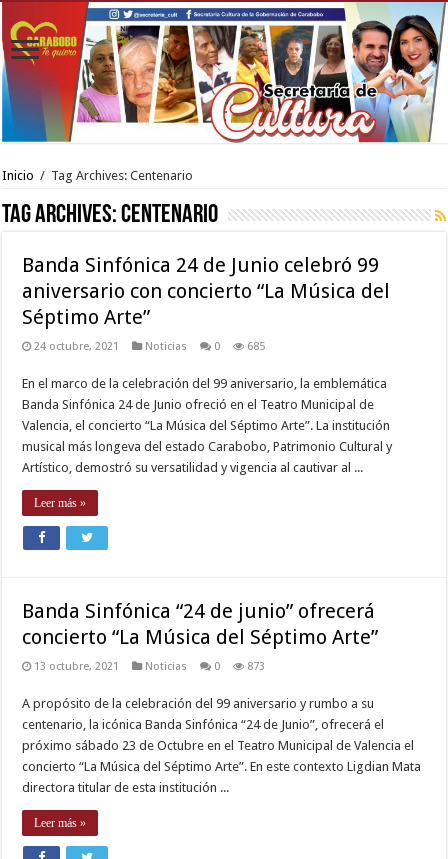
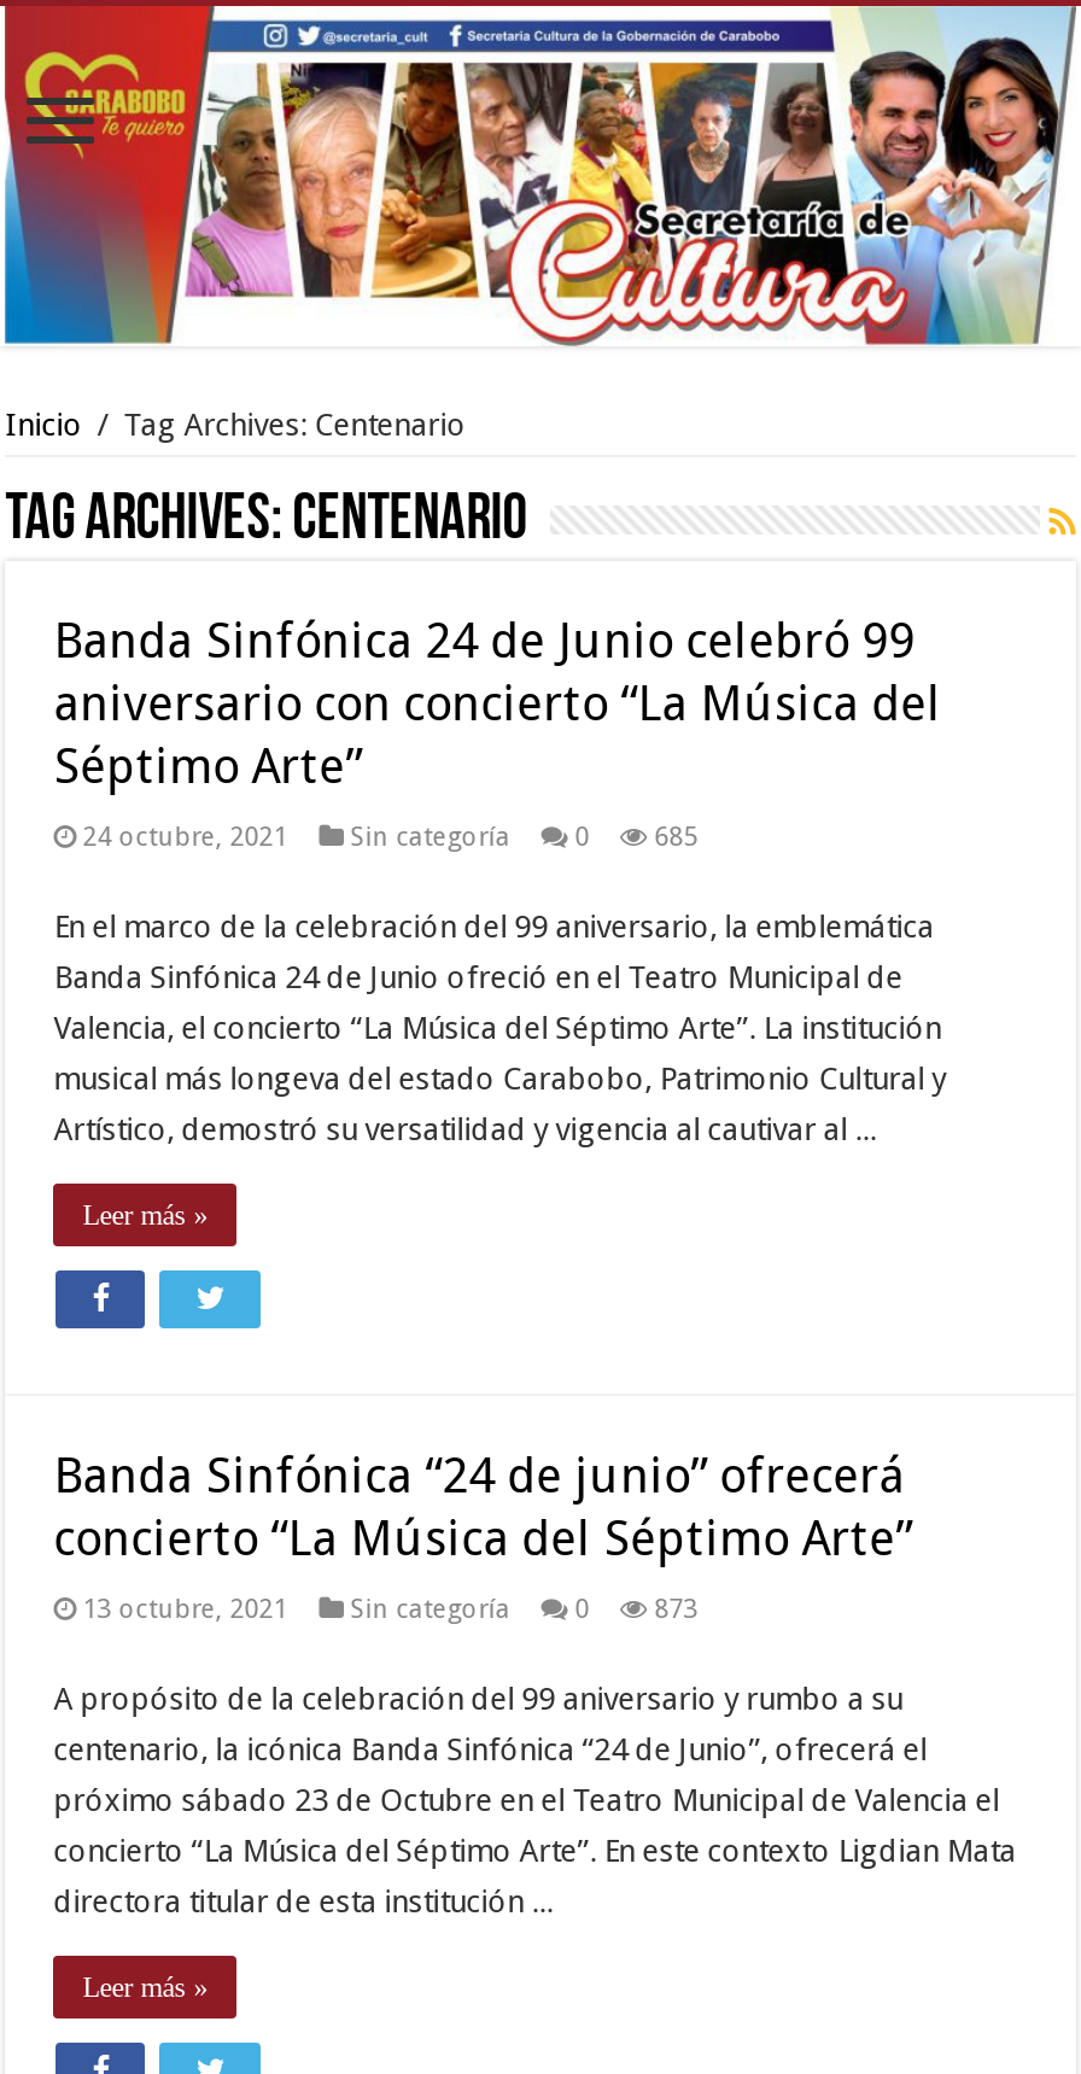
- Noticias
+ Sin categoría

- Noticias
+ Sin categoría
